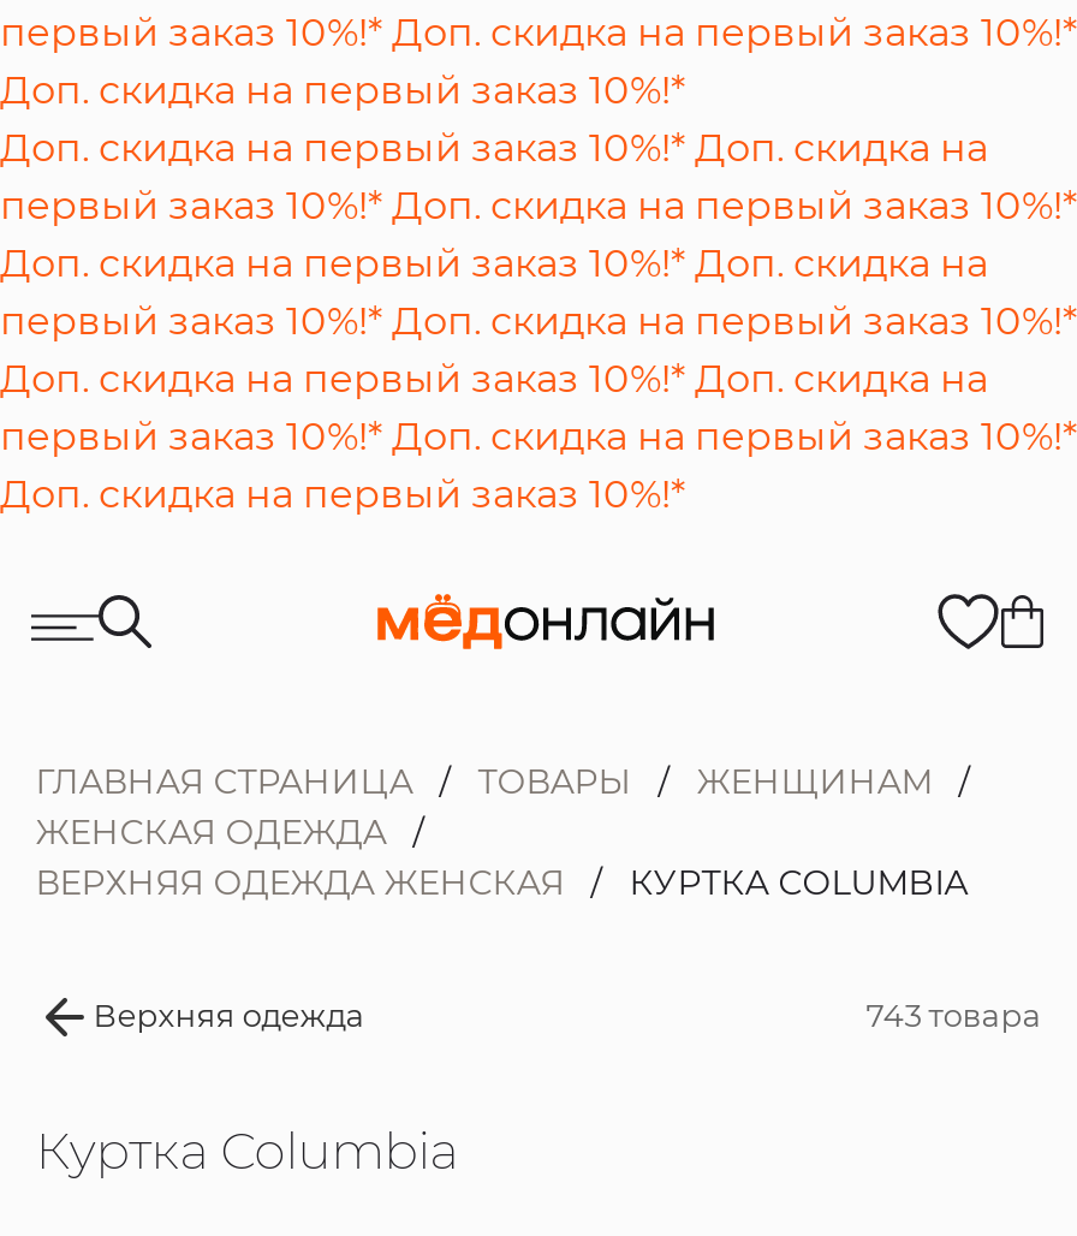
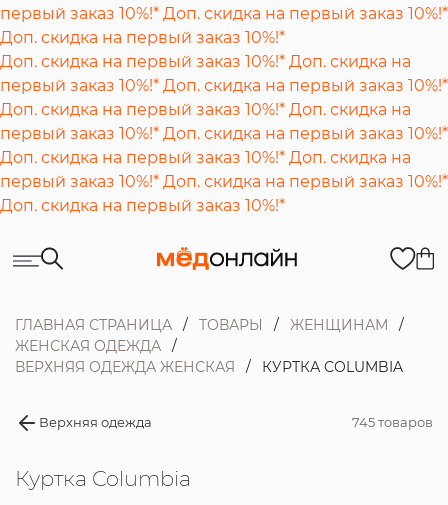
- 743 товара
+ 745 товаров
